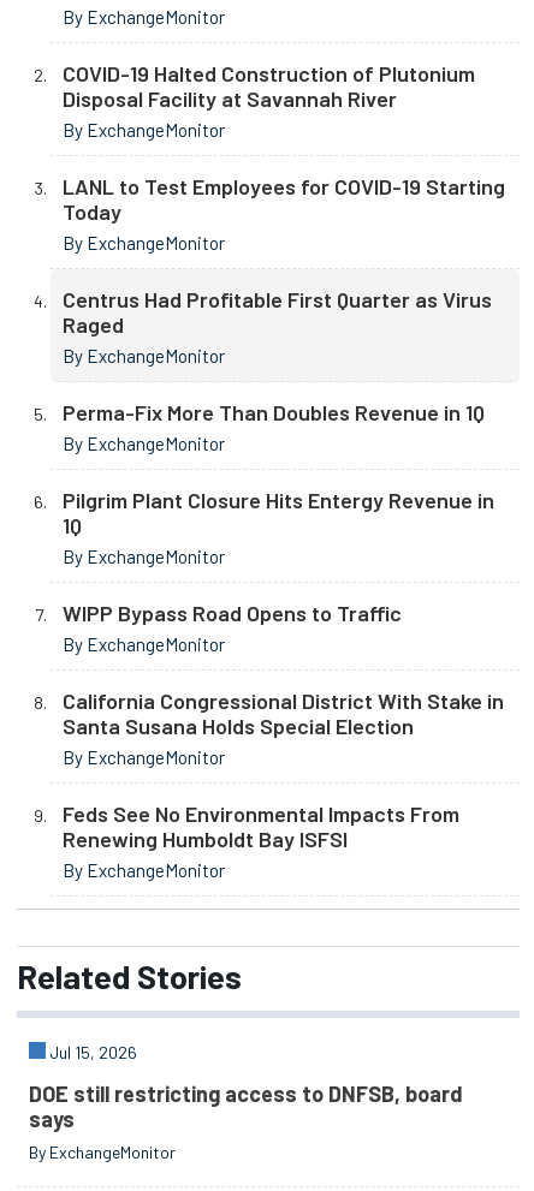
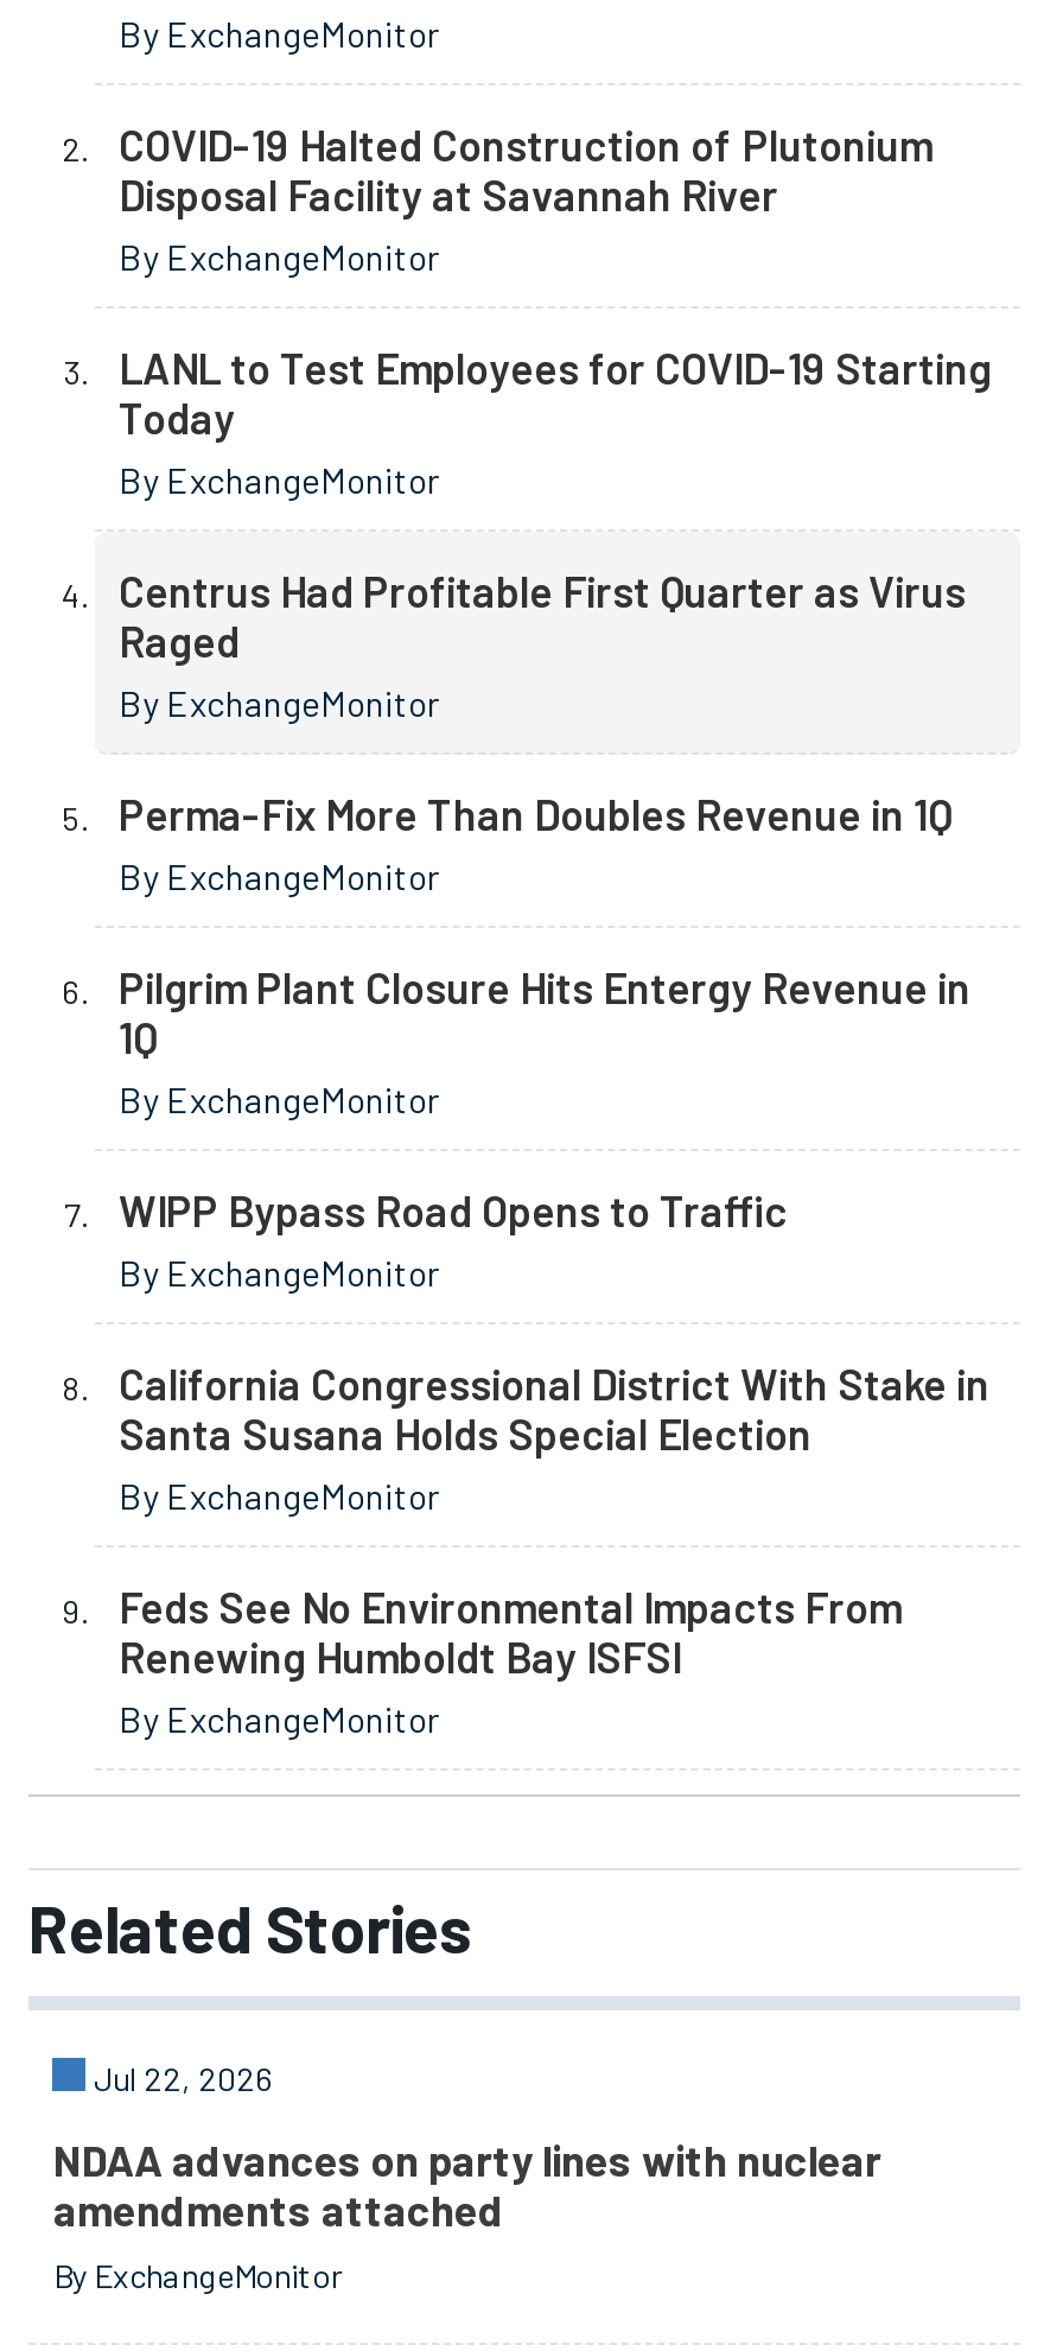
- Jul 15, 2026
+ Jul 22, 2026

- DOE still restricting access to DNFSB, board
- says
+ NDAA advances on party lines with nuclear
+ amendments attached
